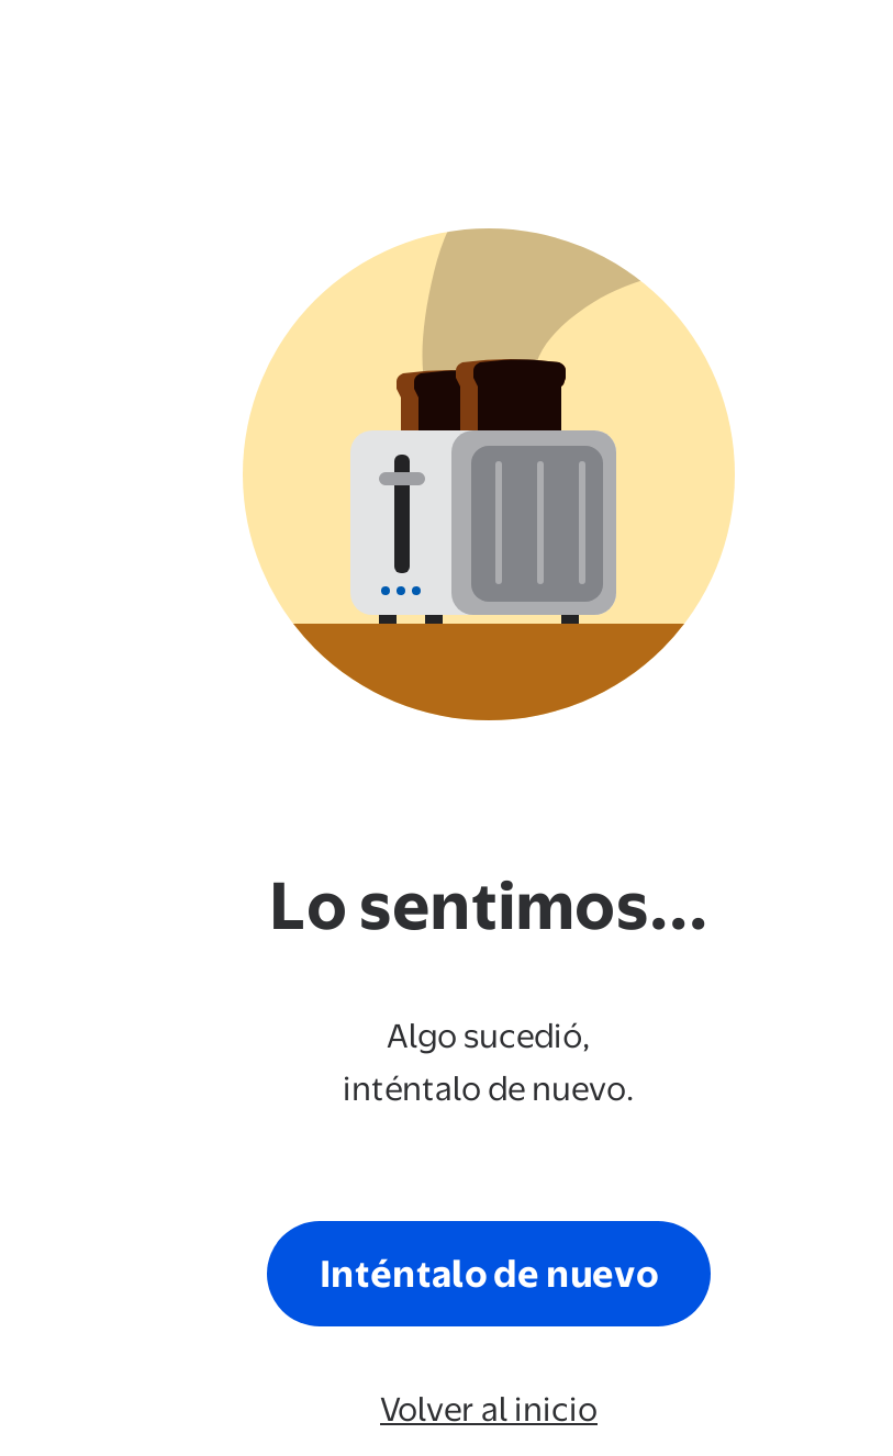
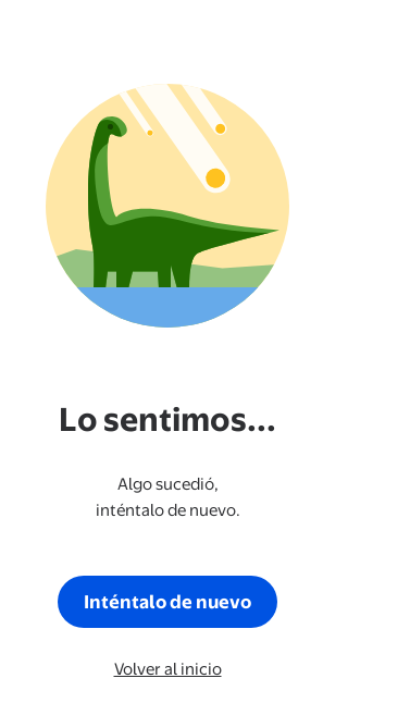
- [image]
+ [image]
